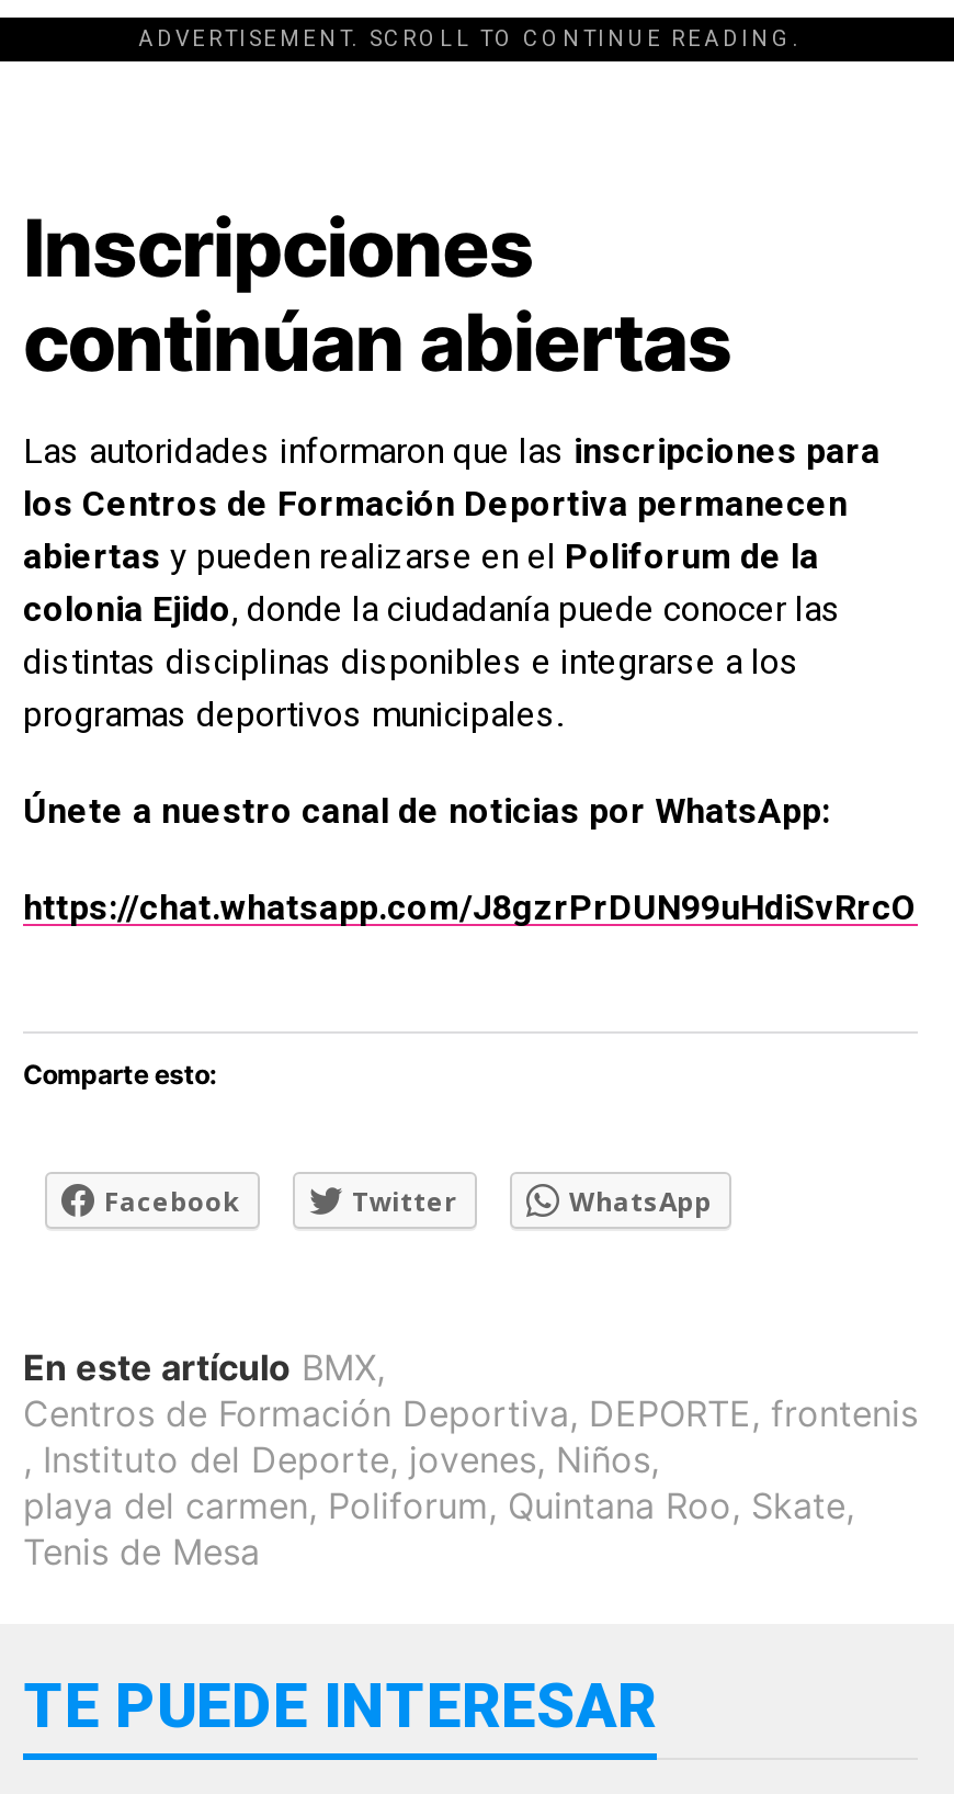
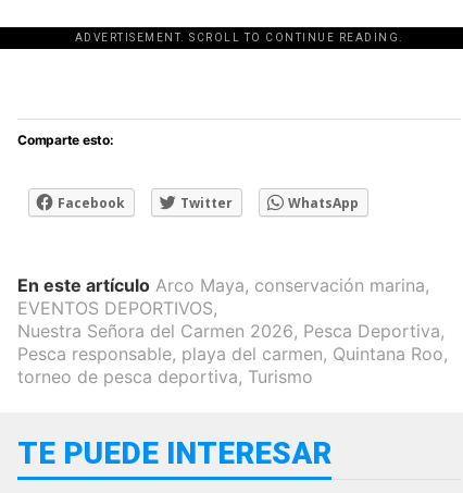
- Inscripciones
- continúan abiertas
- Las autoridades informaron que las inscripciones para
- los Centros de Formación Deportiva permanecen
- abiertas y pueden realizarse en el Poliforum de la
- colonia Ejido, donde la ciudadanía puede conocer las
- distintas disciplinas disponibles e integrarse a los
- programas deportivos municipales.
- Únete a nuestro canal de noticias por WhatsApp:
- https://chat.whatsapp.com/J8gzrPrDUN99uHdiSvRrcO

- En este artículo BMX,
- Centros de Formación Deportiva, DEPORTE, frontenis
- , Instituto del Deporte, jovenes, Niños,
- playa del carmen, Poliforum, Quintana Roo, Skate,
- Tenis de Mesa
+ En este artículo Arco Maya, conservación marina,
+ EVENTOS DEPORTIVOS,
+ Nuestra Señora del Carmen 2026, Pesca Deportiva,
+ Pesca responsable, playa del carmen, Quintana Roo,
+ torneo de pesca deportiva, Turismo
